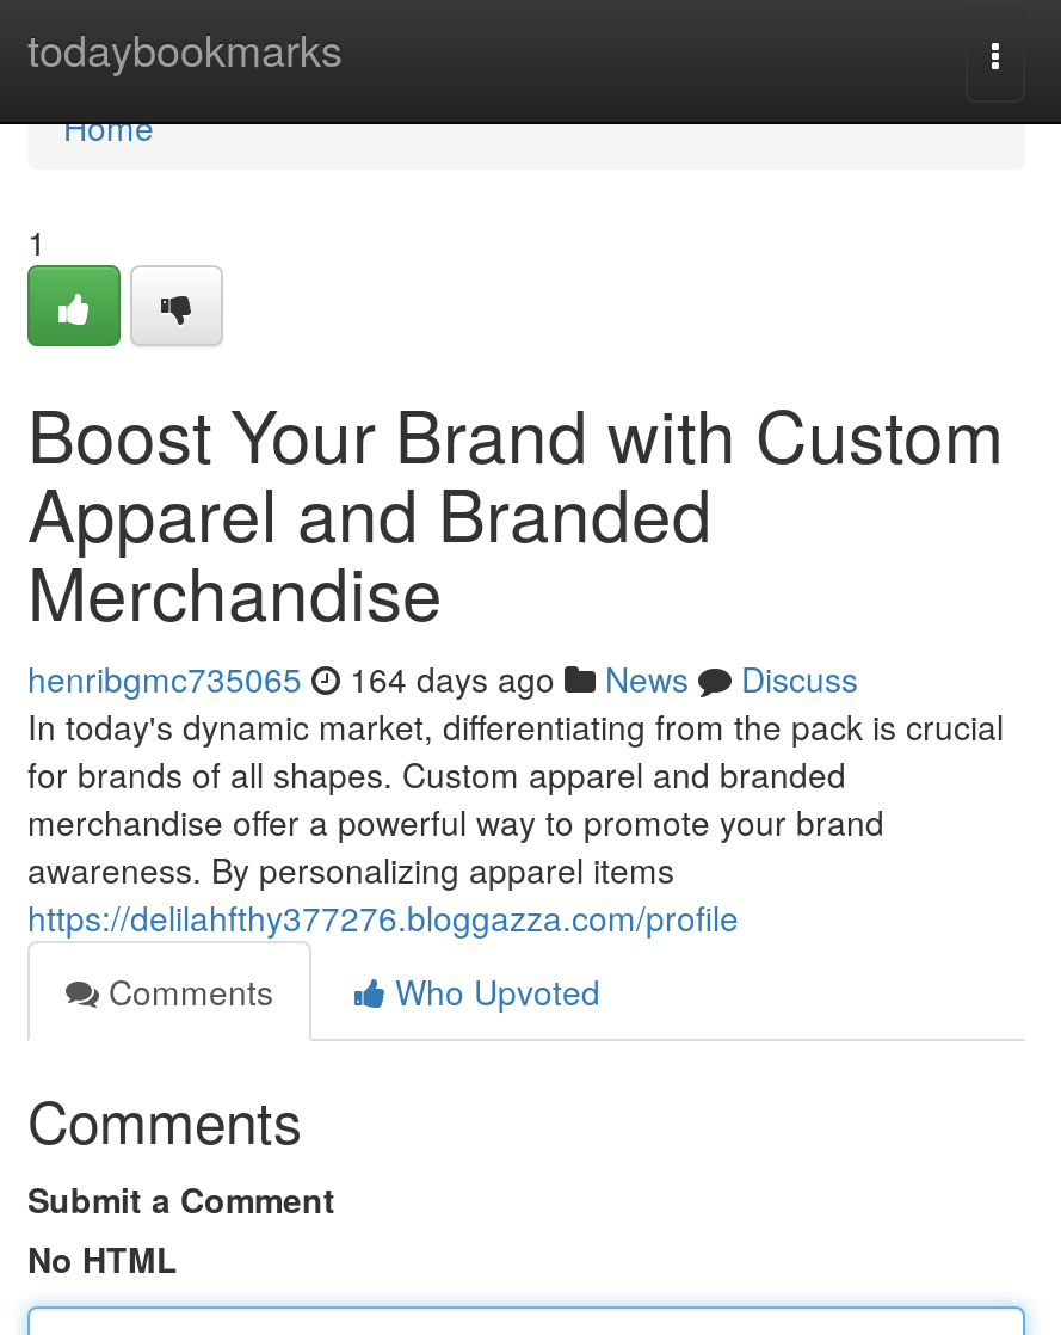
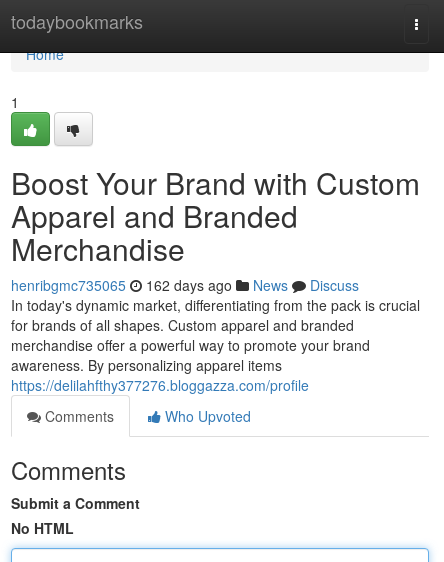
- henribgmc735065 164 days ago News Discuss
+ henribgmc735065 162 days ago News Discuss
